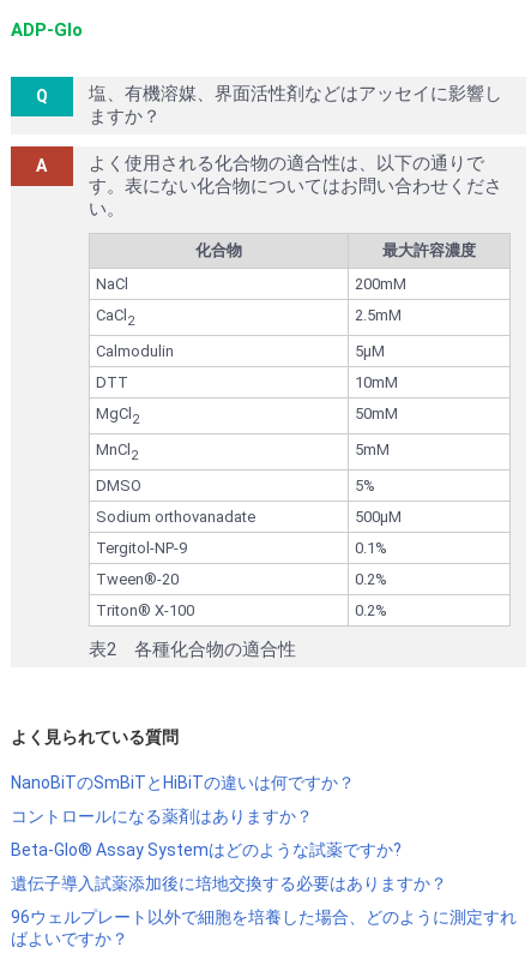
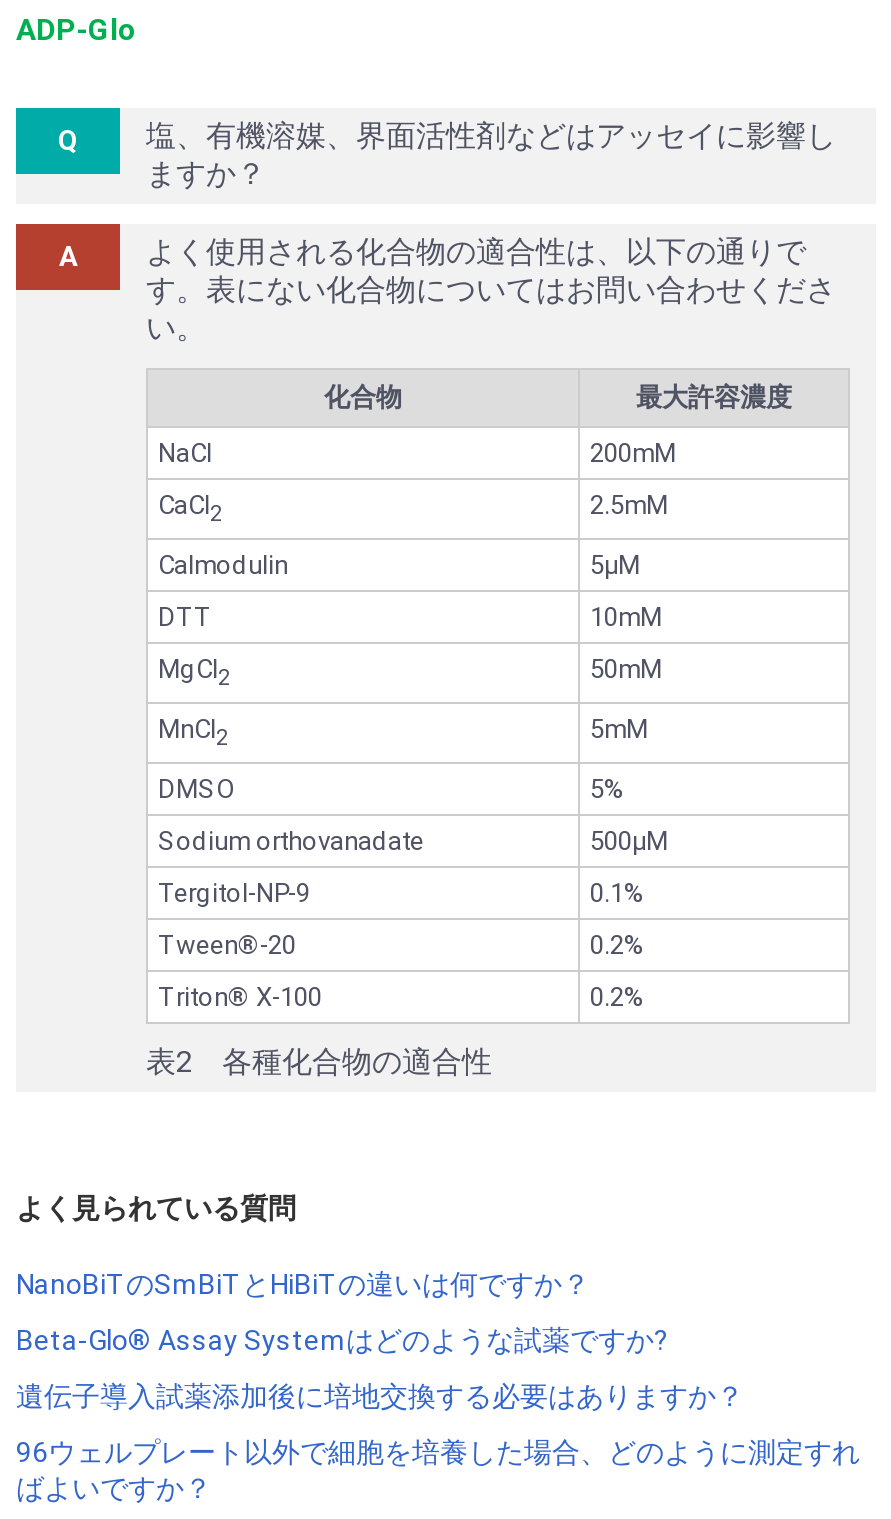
- コントロールになる薬剤はありますか？
